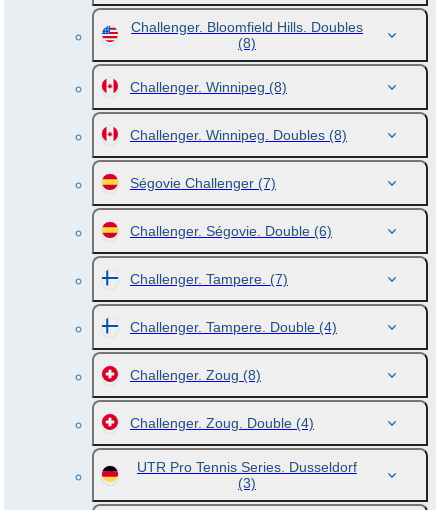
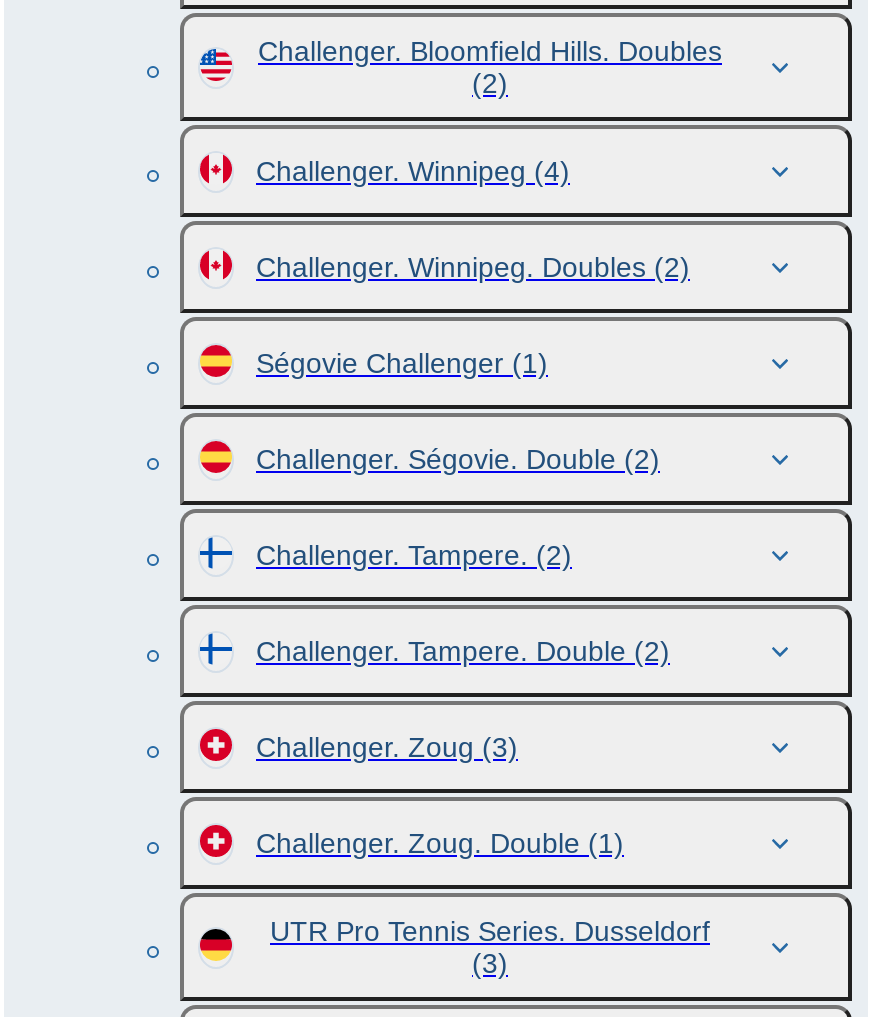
- (8)
+ (2)

- Challenger. Winnipeg (8)
+ Challenger. Winnipeg (4)

- Challenger. Winnipeg. Doubles (8)
+ Challenger. Winnipeg. Doubles (2)

- Ségovie Challenger (7)
+ Ségovie Challenger (1)

- Challenger. Ségovie. Double (6)
+ Challenger. Ségovie. Double (2)

- Challenger. Tampere. (7)
+ Challenger. Tampere. (2)

- Challenger. Tampere. Double (4)
+ Challenger. Tampere. Double (2)

- Challenger. Zoug (8)
+ Challenger. Zoug (3)

- Challenger. Zoug. Double (4)
+ Challenger. Zoug. Double (1)
